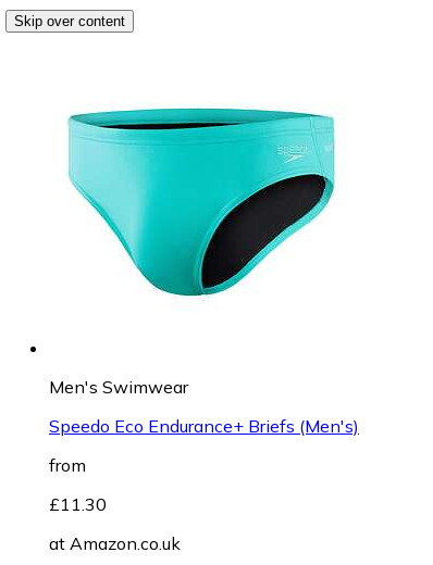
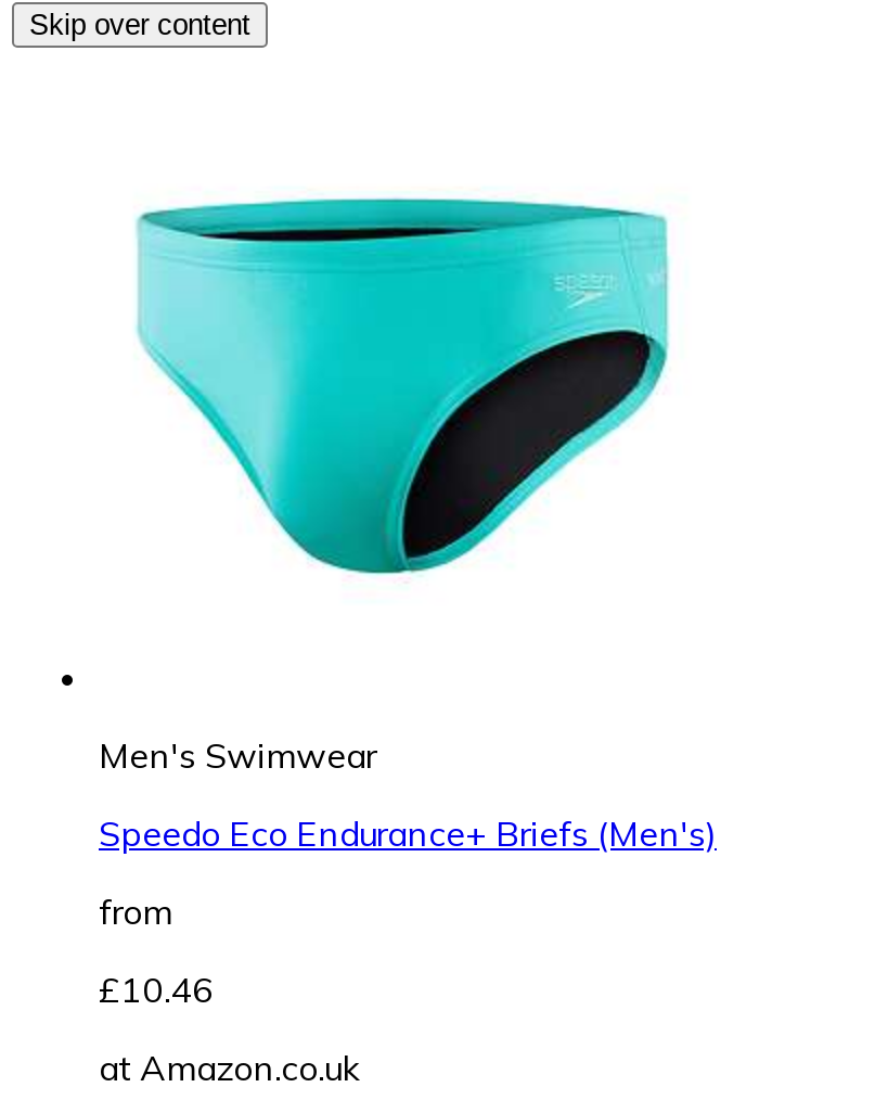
- £11.30
+ £10.46
